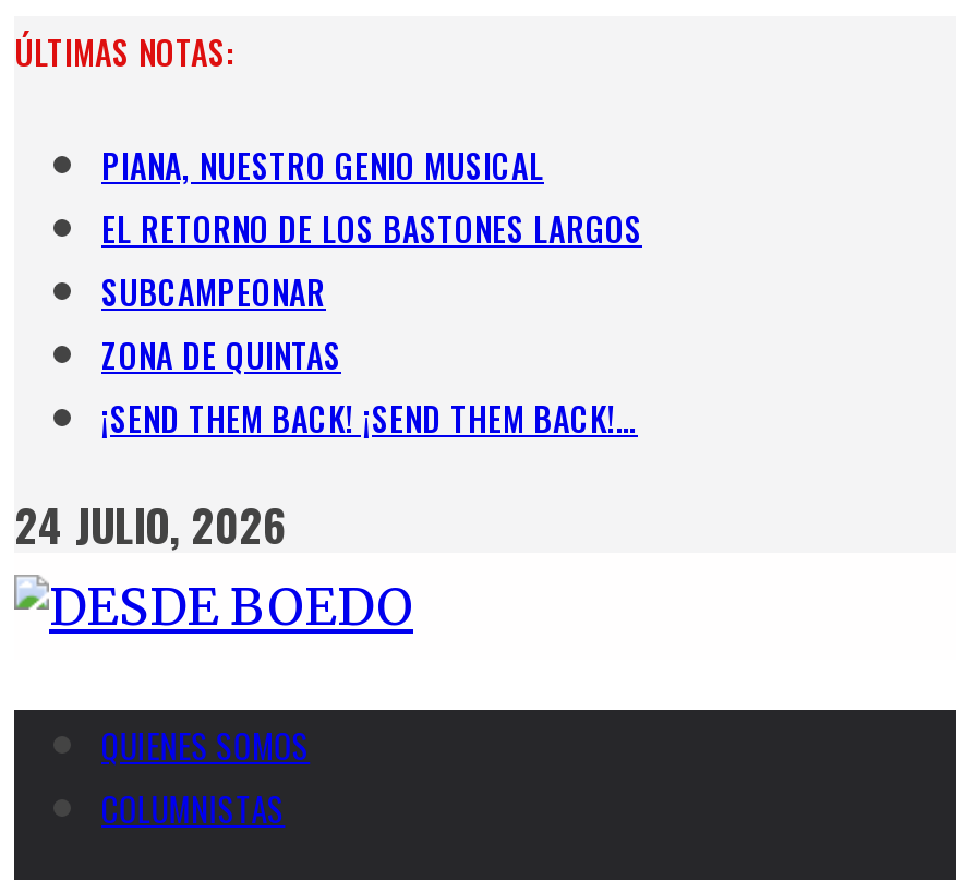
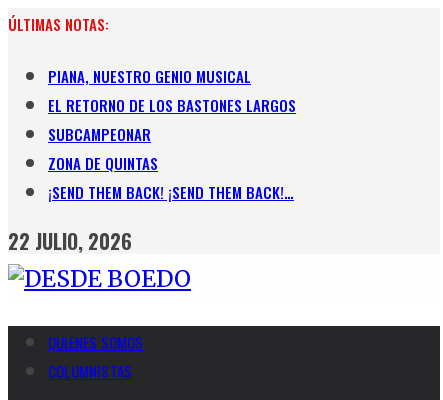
- 24 JULIO, 2026
+ 22 JULIO, 2026
